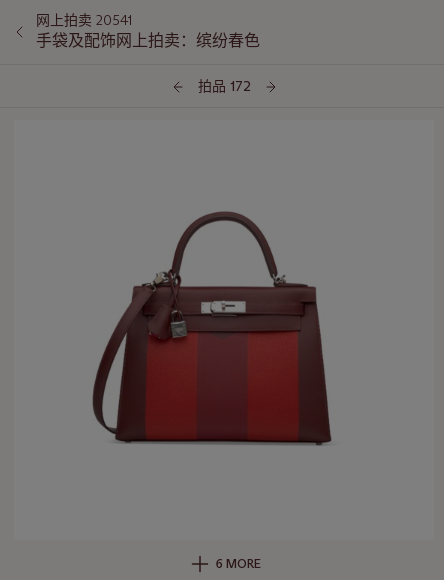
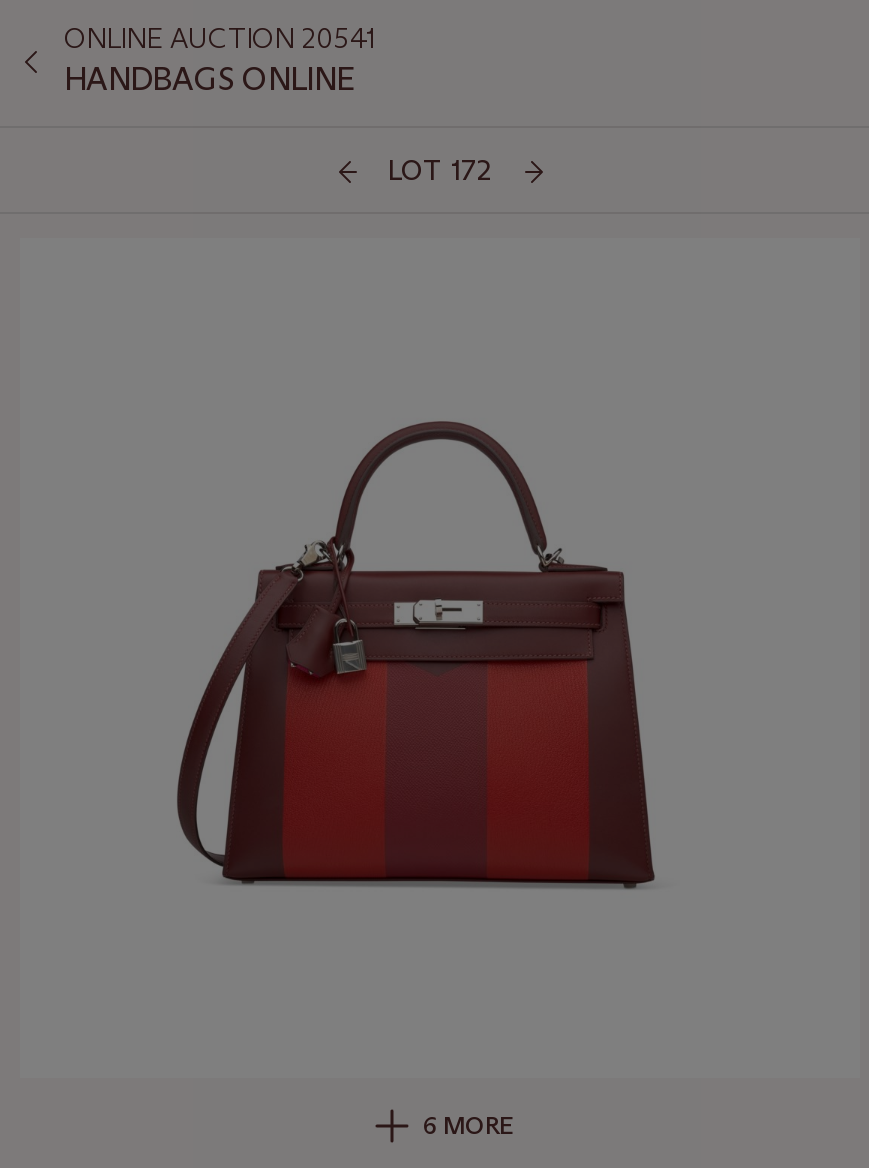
- 网上拍卖 20541
- 手袋及配饰网上拍卖：缤纷春色
+ ONLINE AUCTION 20541
+ HANDBAGS ONLINE

- 拍品 172
+ LOT 172
